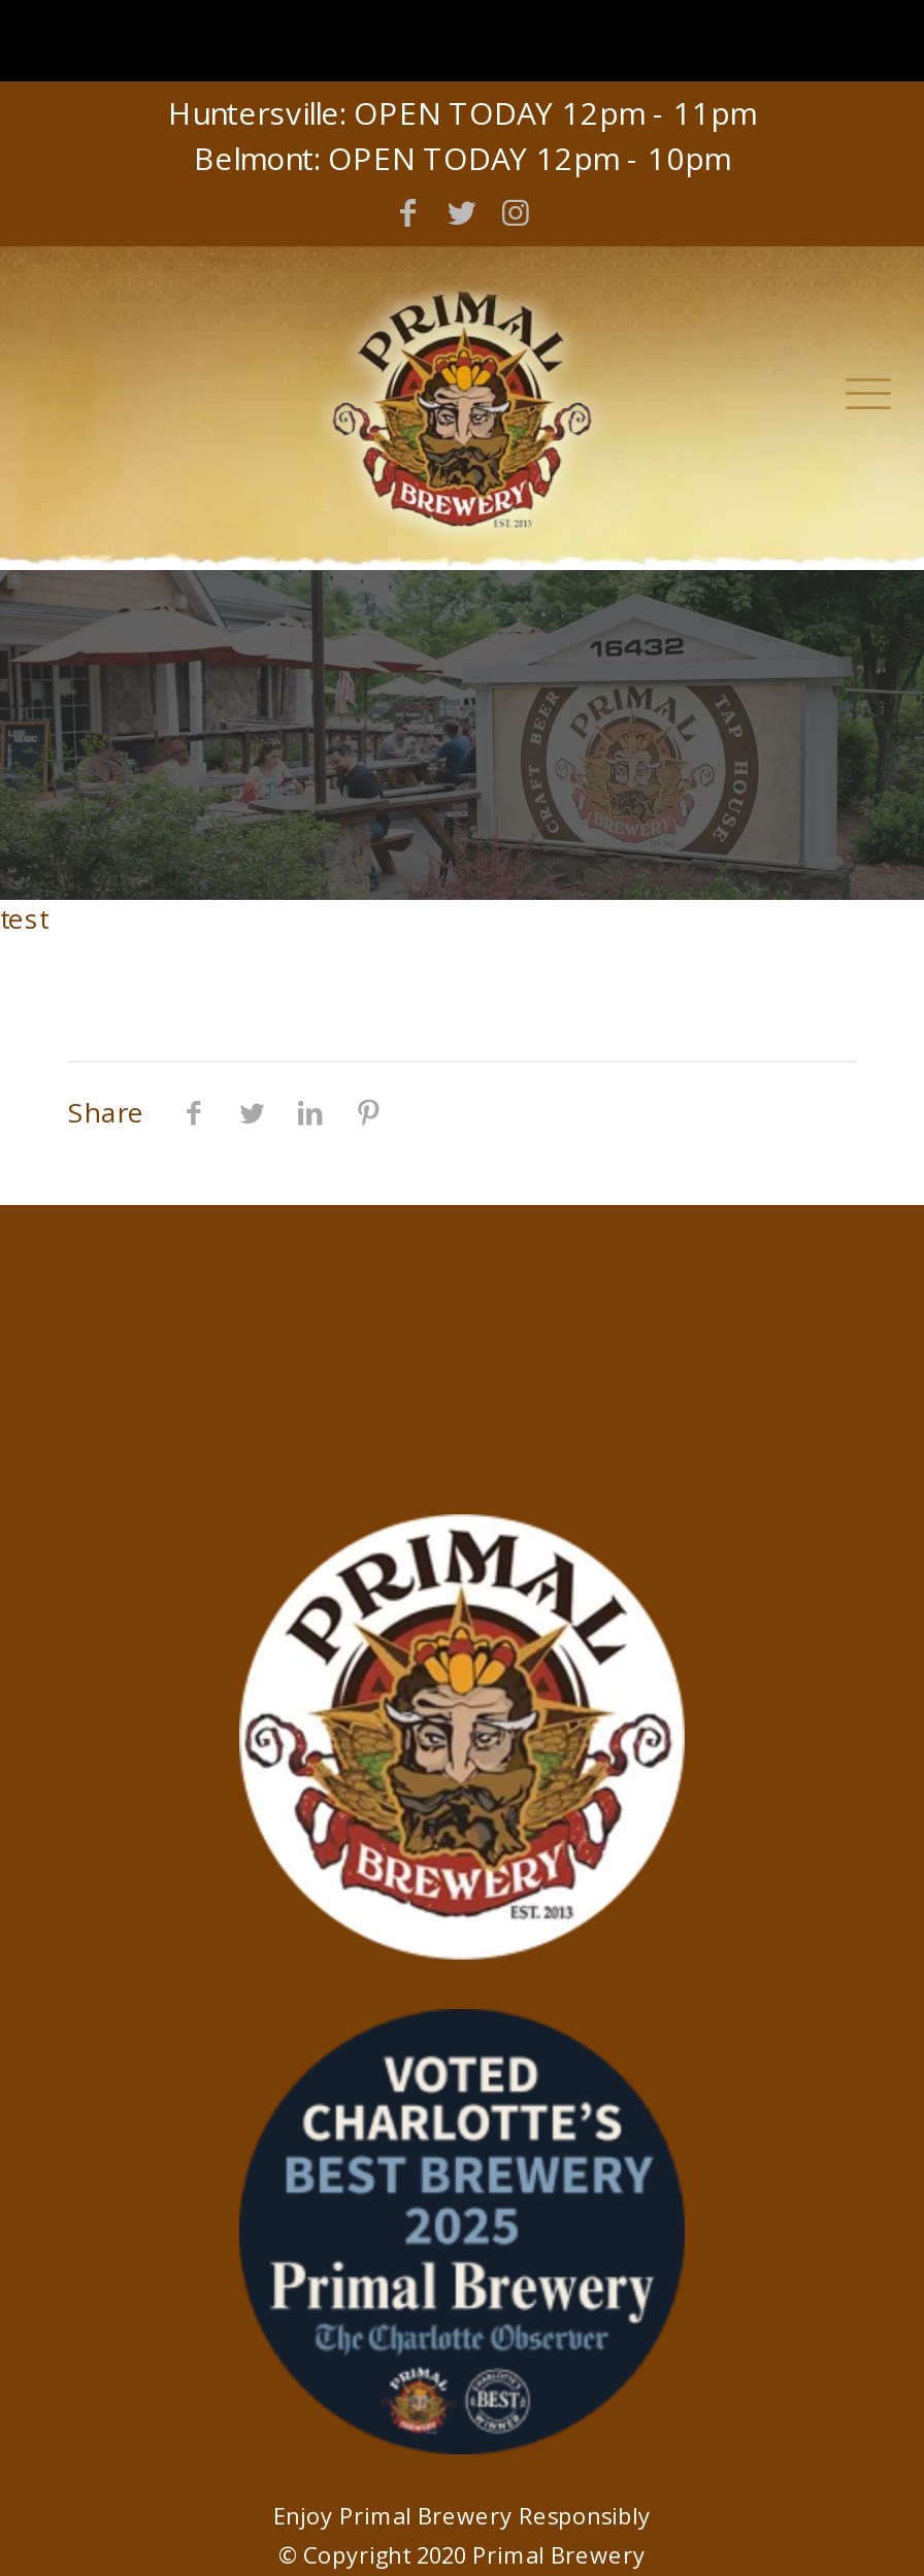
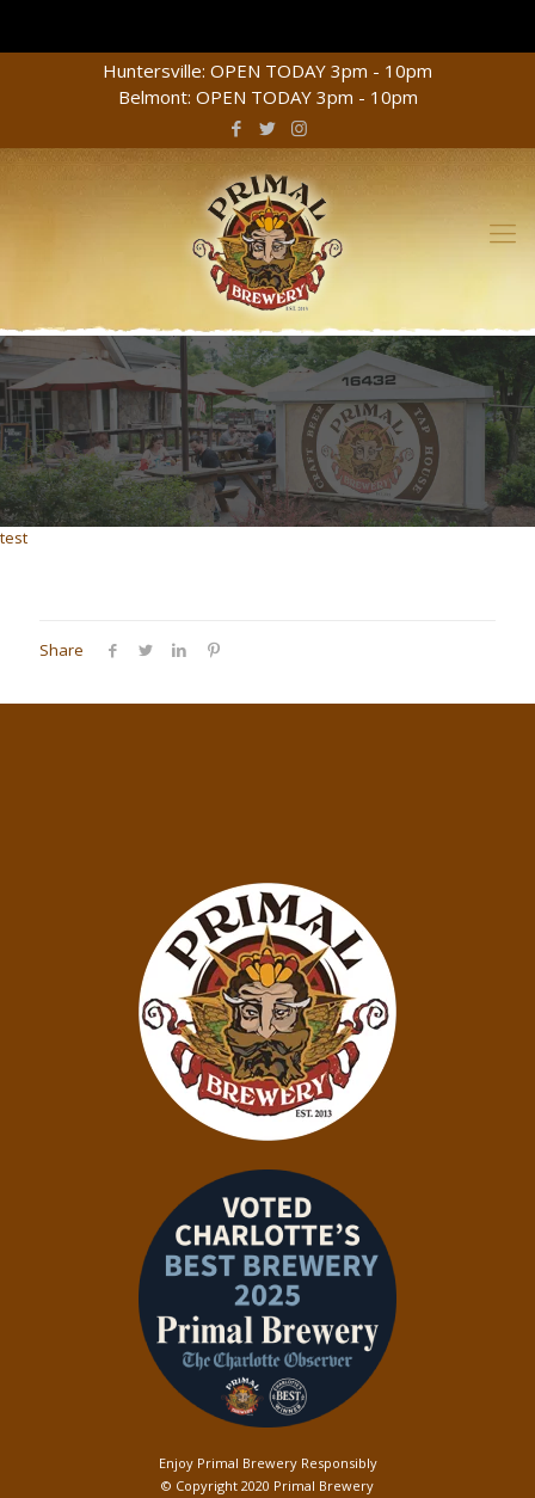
- Huntersville: OPEN TODAY 12pm - 11pm
+ Huntersville: OPEN TODAY 3pm - 10pm

- Belmont: OPEN TODAY 12pm - 10pm
+ Belmont: OPEN TODAY 3pm - 10pm
